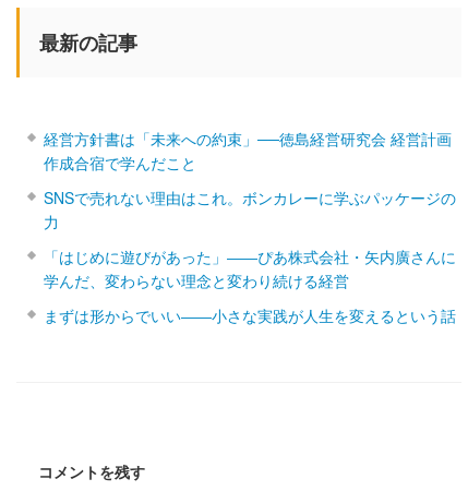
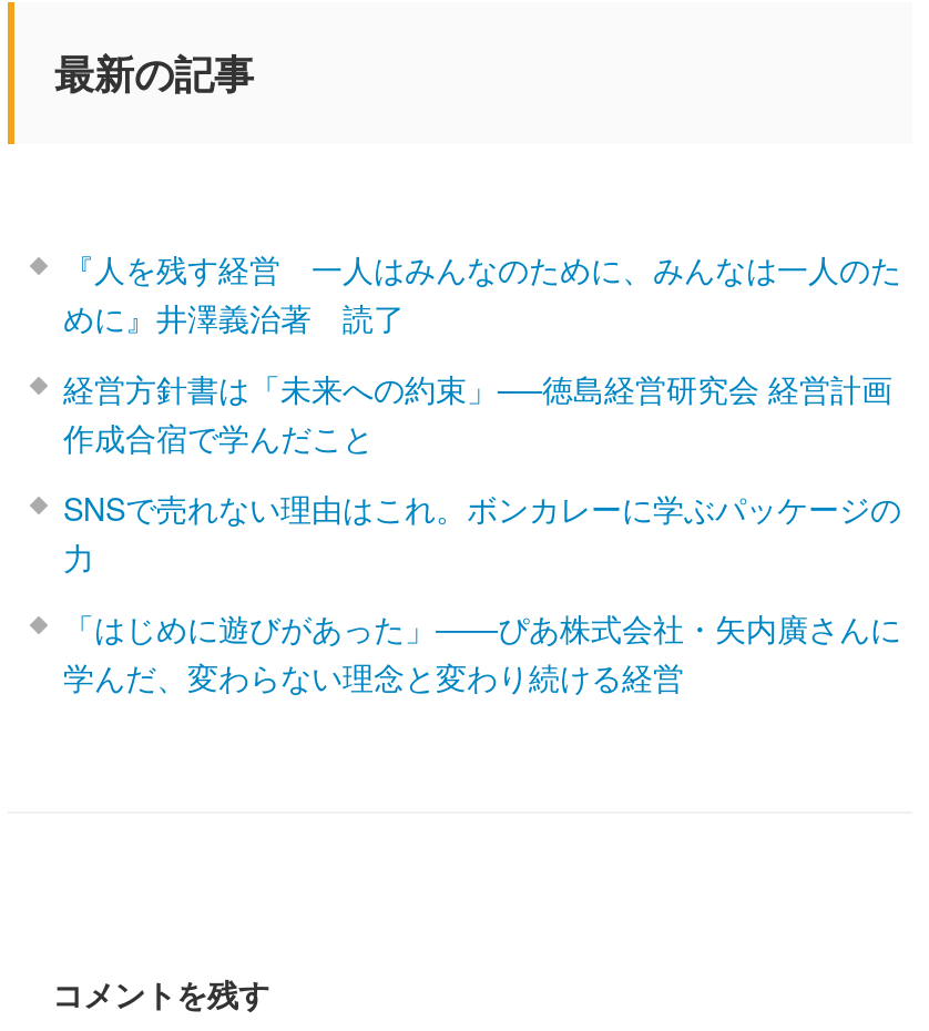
+ 『人を残す経営 一人はみんなのために、みんなは一人のた
+ めに』井澤義治著 読了

moved down: 作成合宿で学んだこと | SNSで売れない理由はこれ。ボンカレーに学ぶパッケージの | 力 | 「はじめに遊びがあった」――ぴあ株式会社・矢内廣さんに | 学んだ、変わらない理念と変わり続ける経営

- まずは形からでいい――小さな実践が人生を変えるという話
